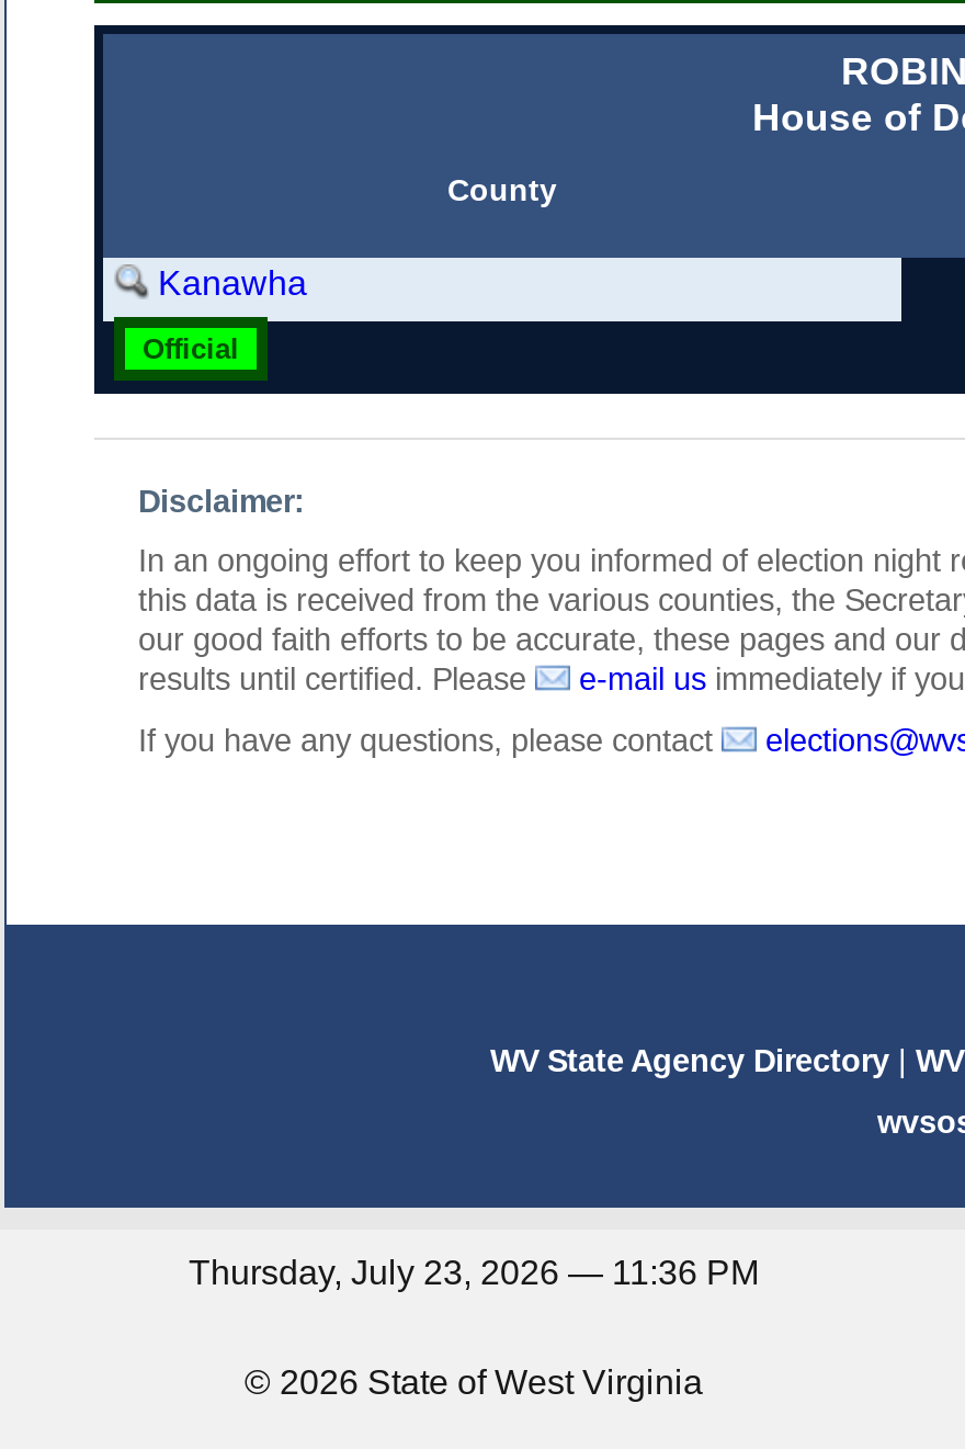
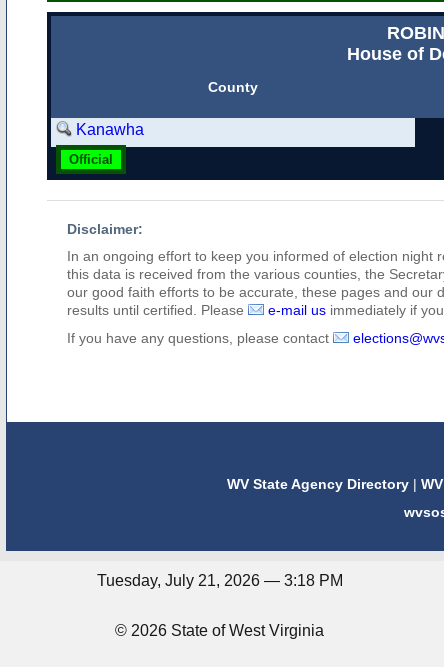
- Thursday, July 23, 2026 — 11:36 PM
+ Tuesday, July 21, 2026 — 3:18 PM
